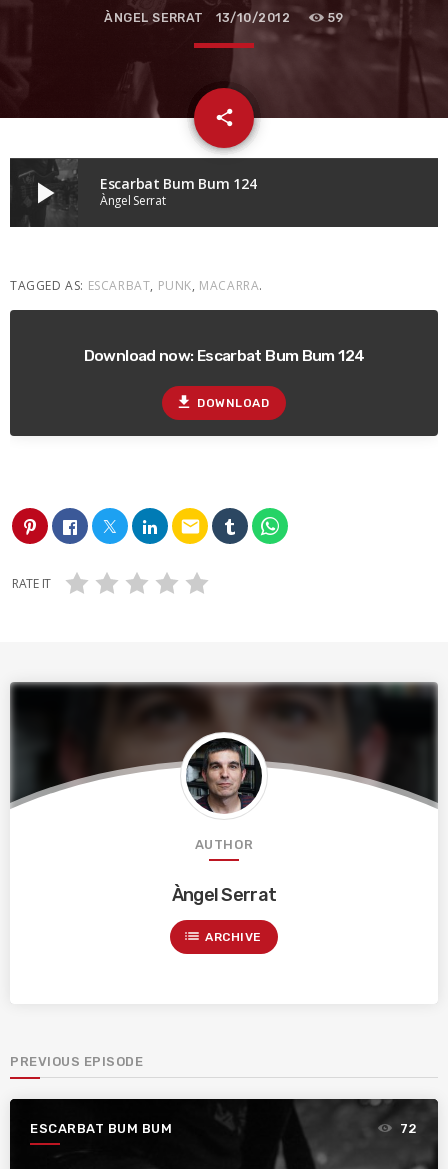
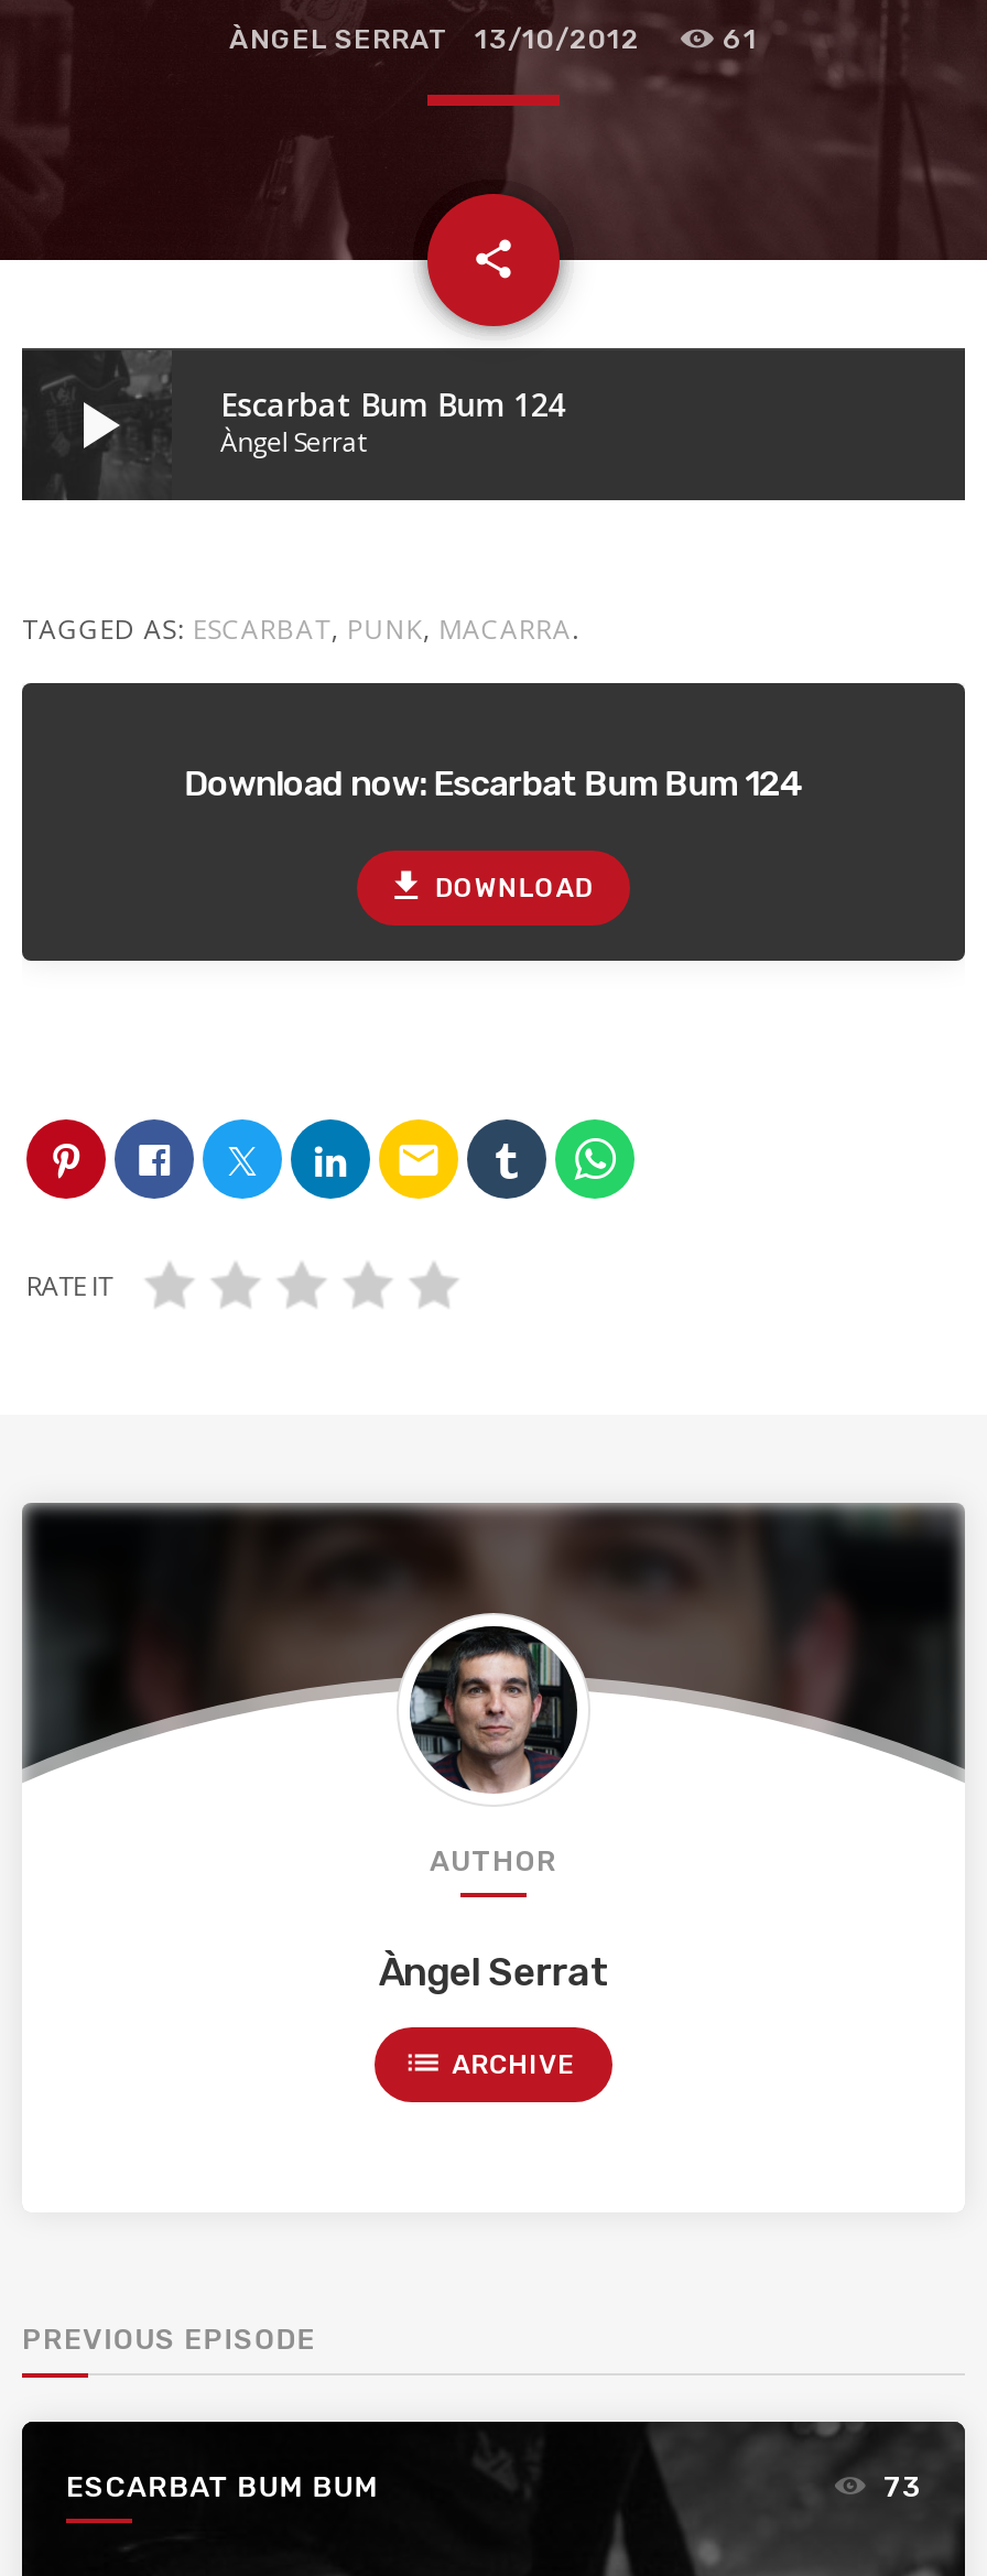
- 59
+ 61

- 72
+ 73
